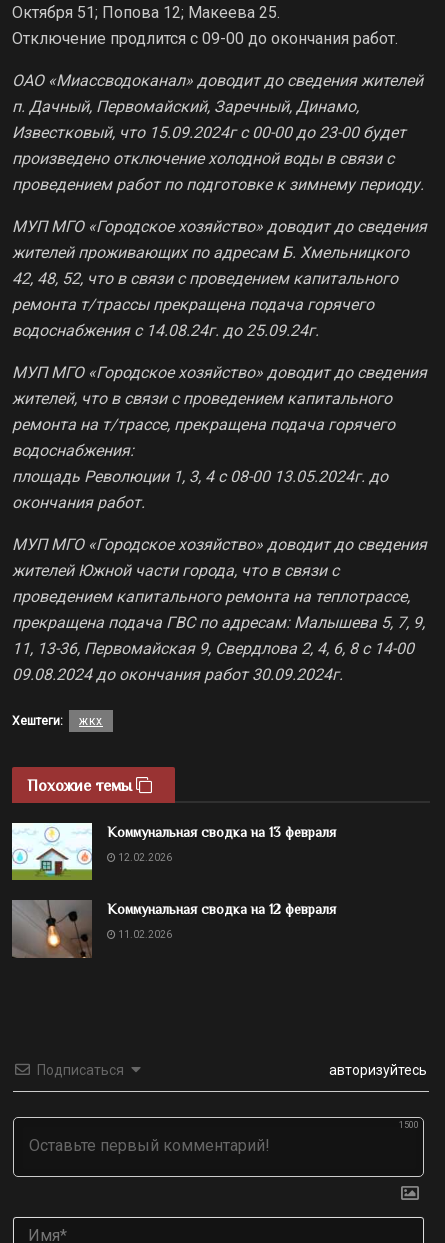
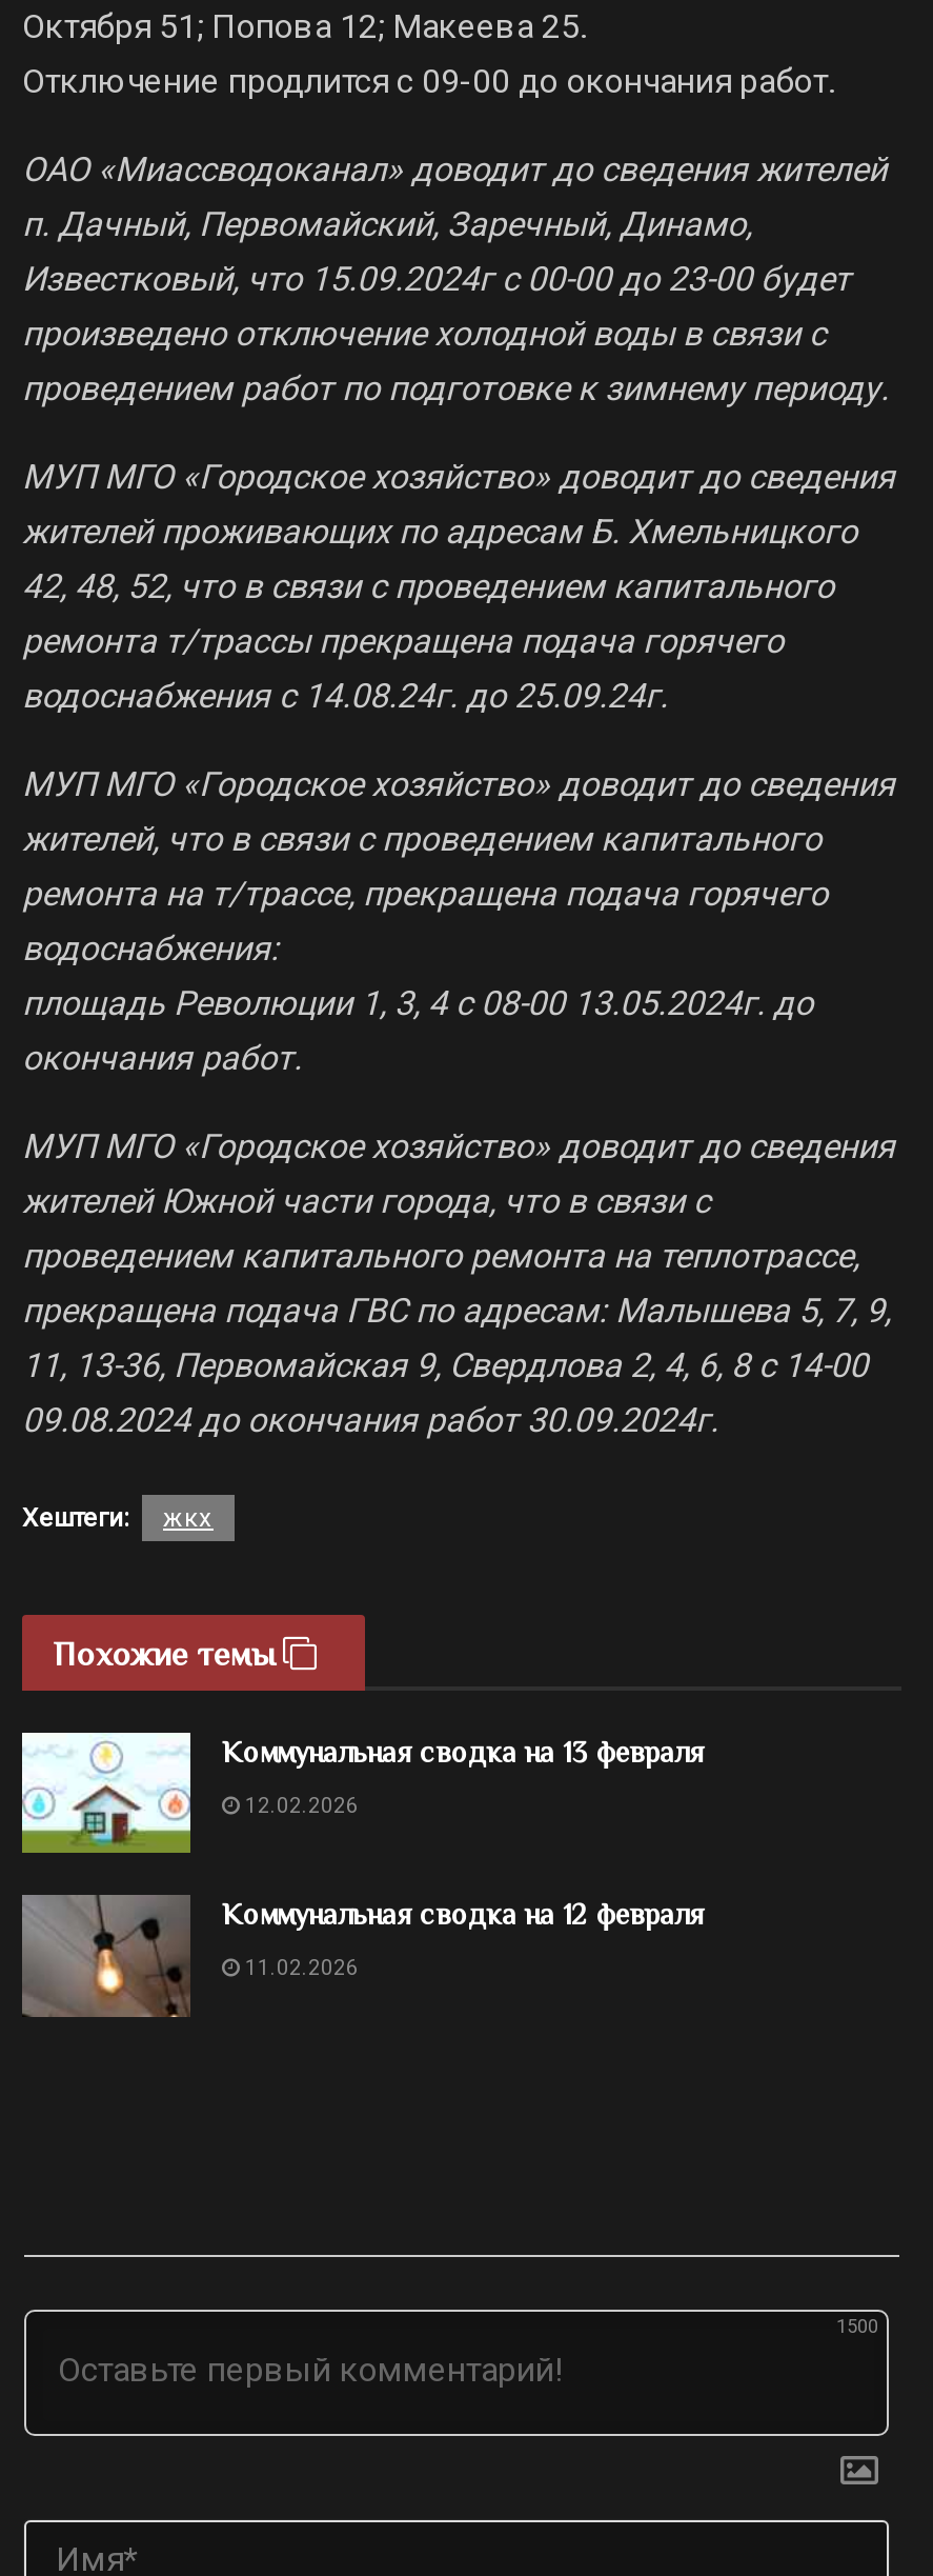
- Подписаться
- авторизуйтесь
